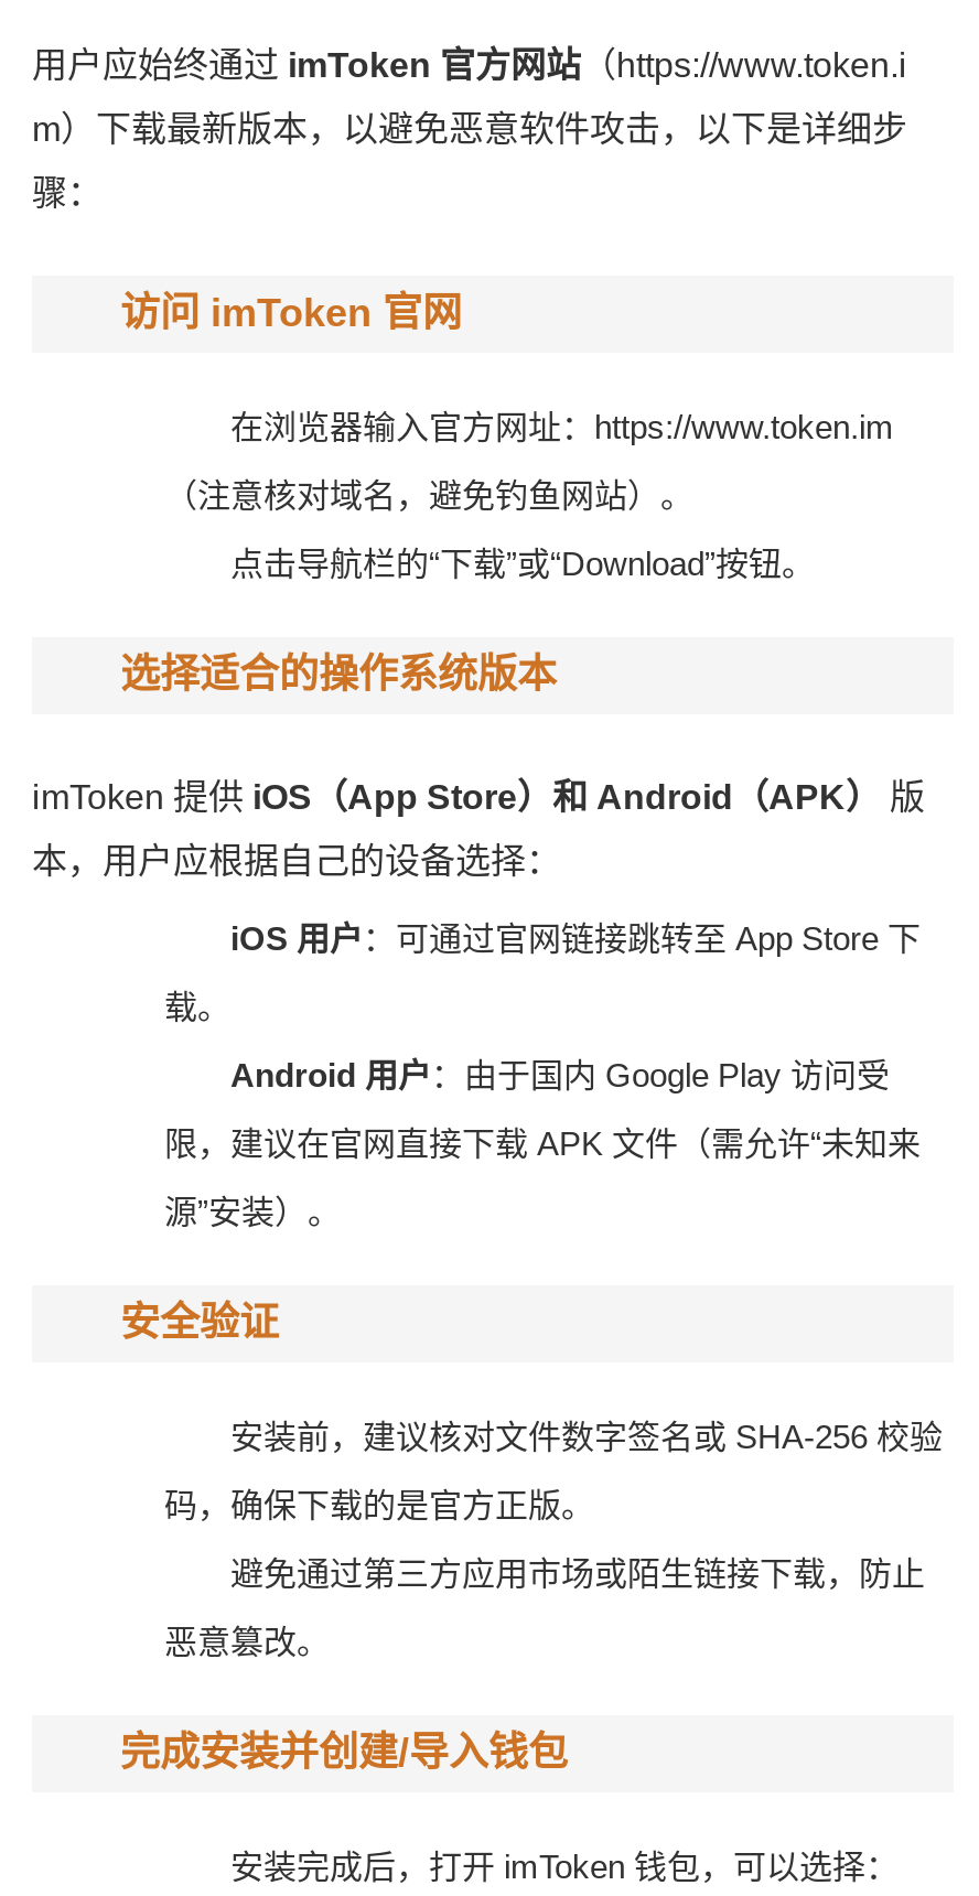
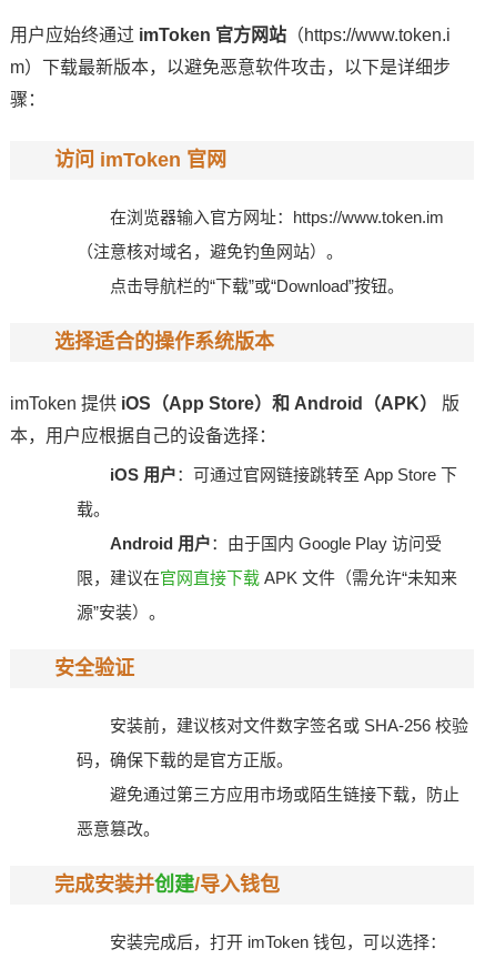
- 限，建议在官网直接下载 APK 文件（需允许“未知来
+ 限，建议在官网直接下载APK 文件（需允许“未知来
